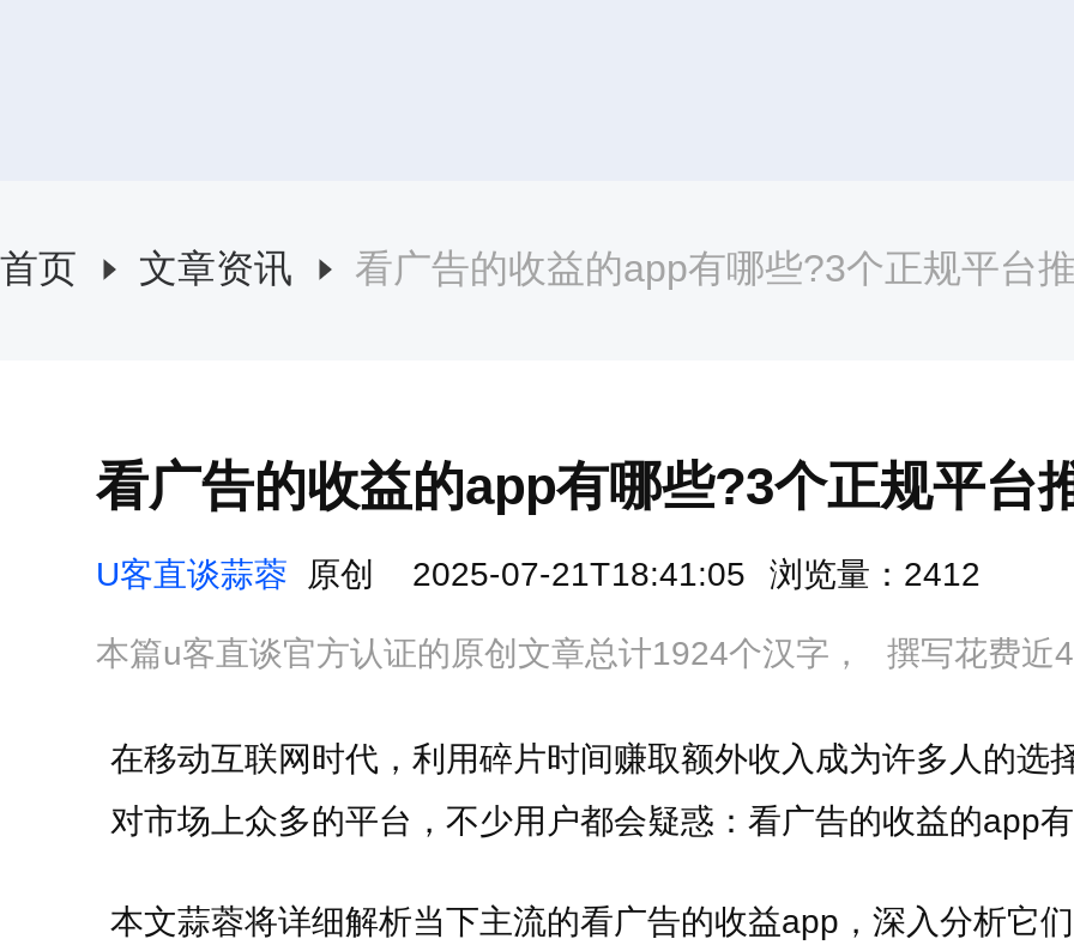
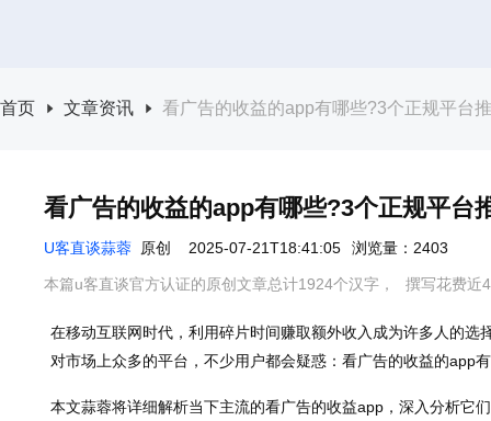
- U客直谈蒜蓉 原创 2025-07-21T18:41:05 浏览量：2412
+ U客直谈蒜蓉 原创 2025-07-21T18:41:05 浏览量：2403
